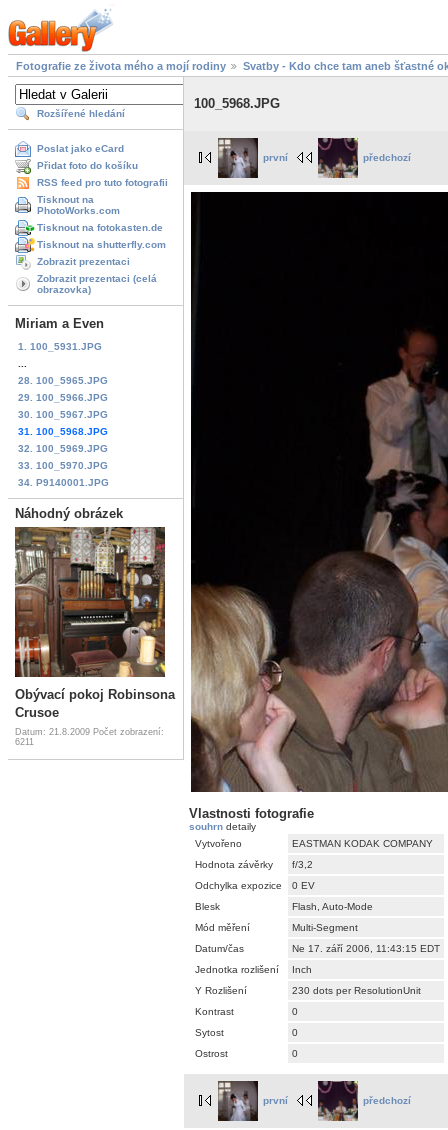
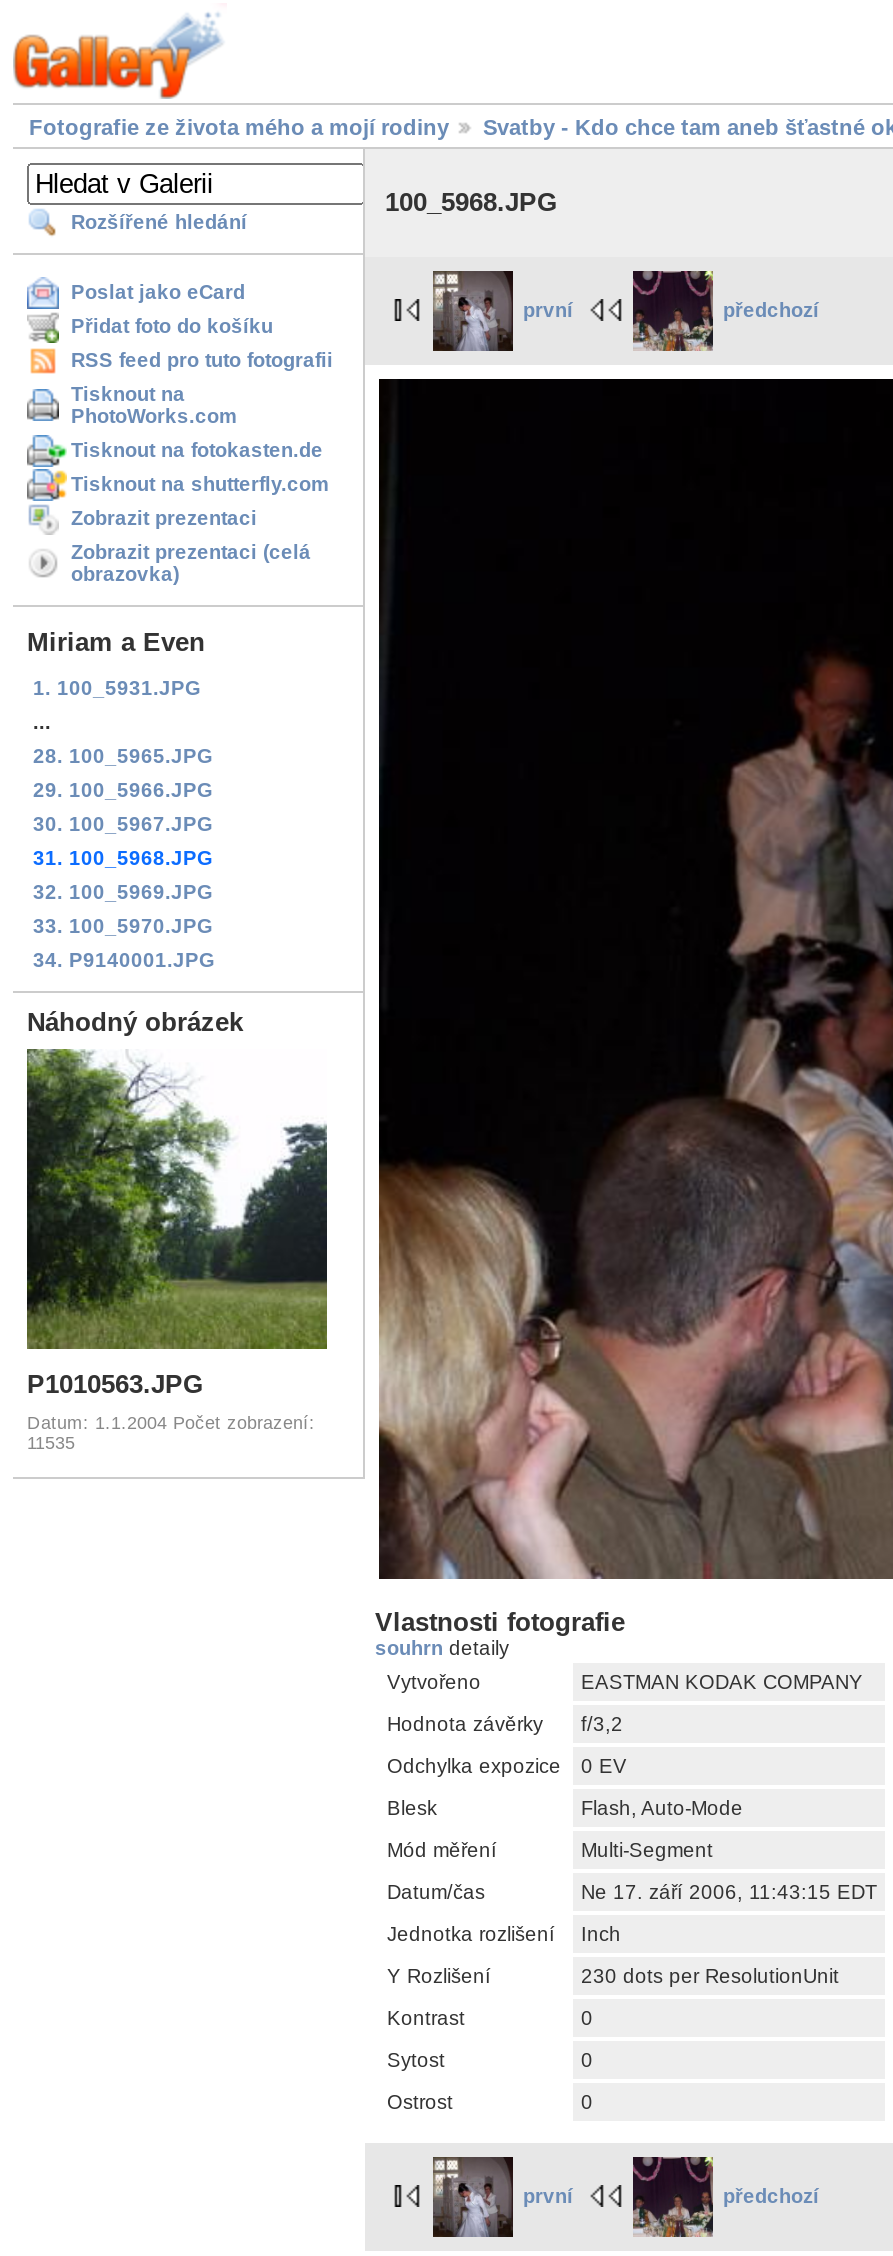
- [image]
- Obývací pokoj Robinsona
- Crusoe
+ [image]
+ P1010563.JPG

- Datum: 21.8.2009 Počet zobrazení:
- 6211
+ Datum: 1.1.2004 Počet zobrazení:
+ 11535
